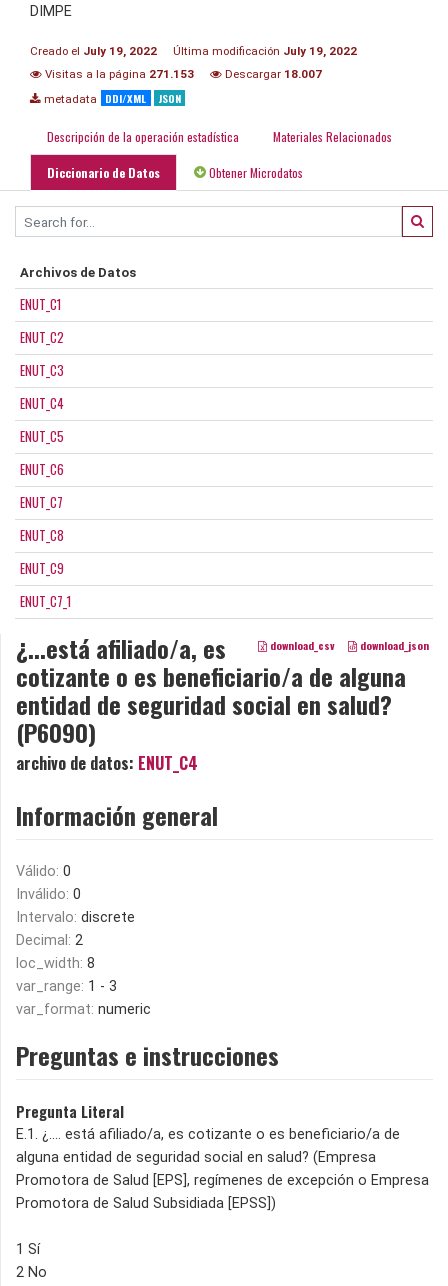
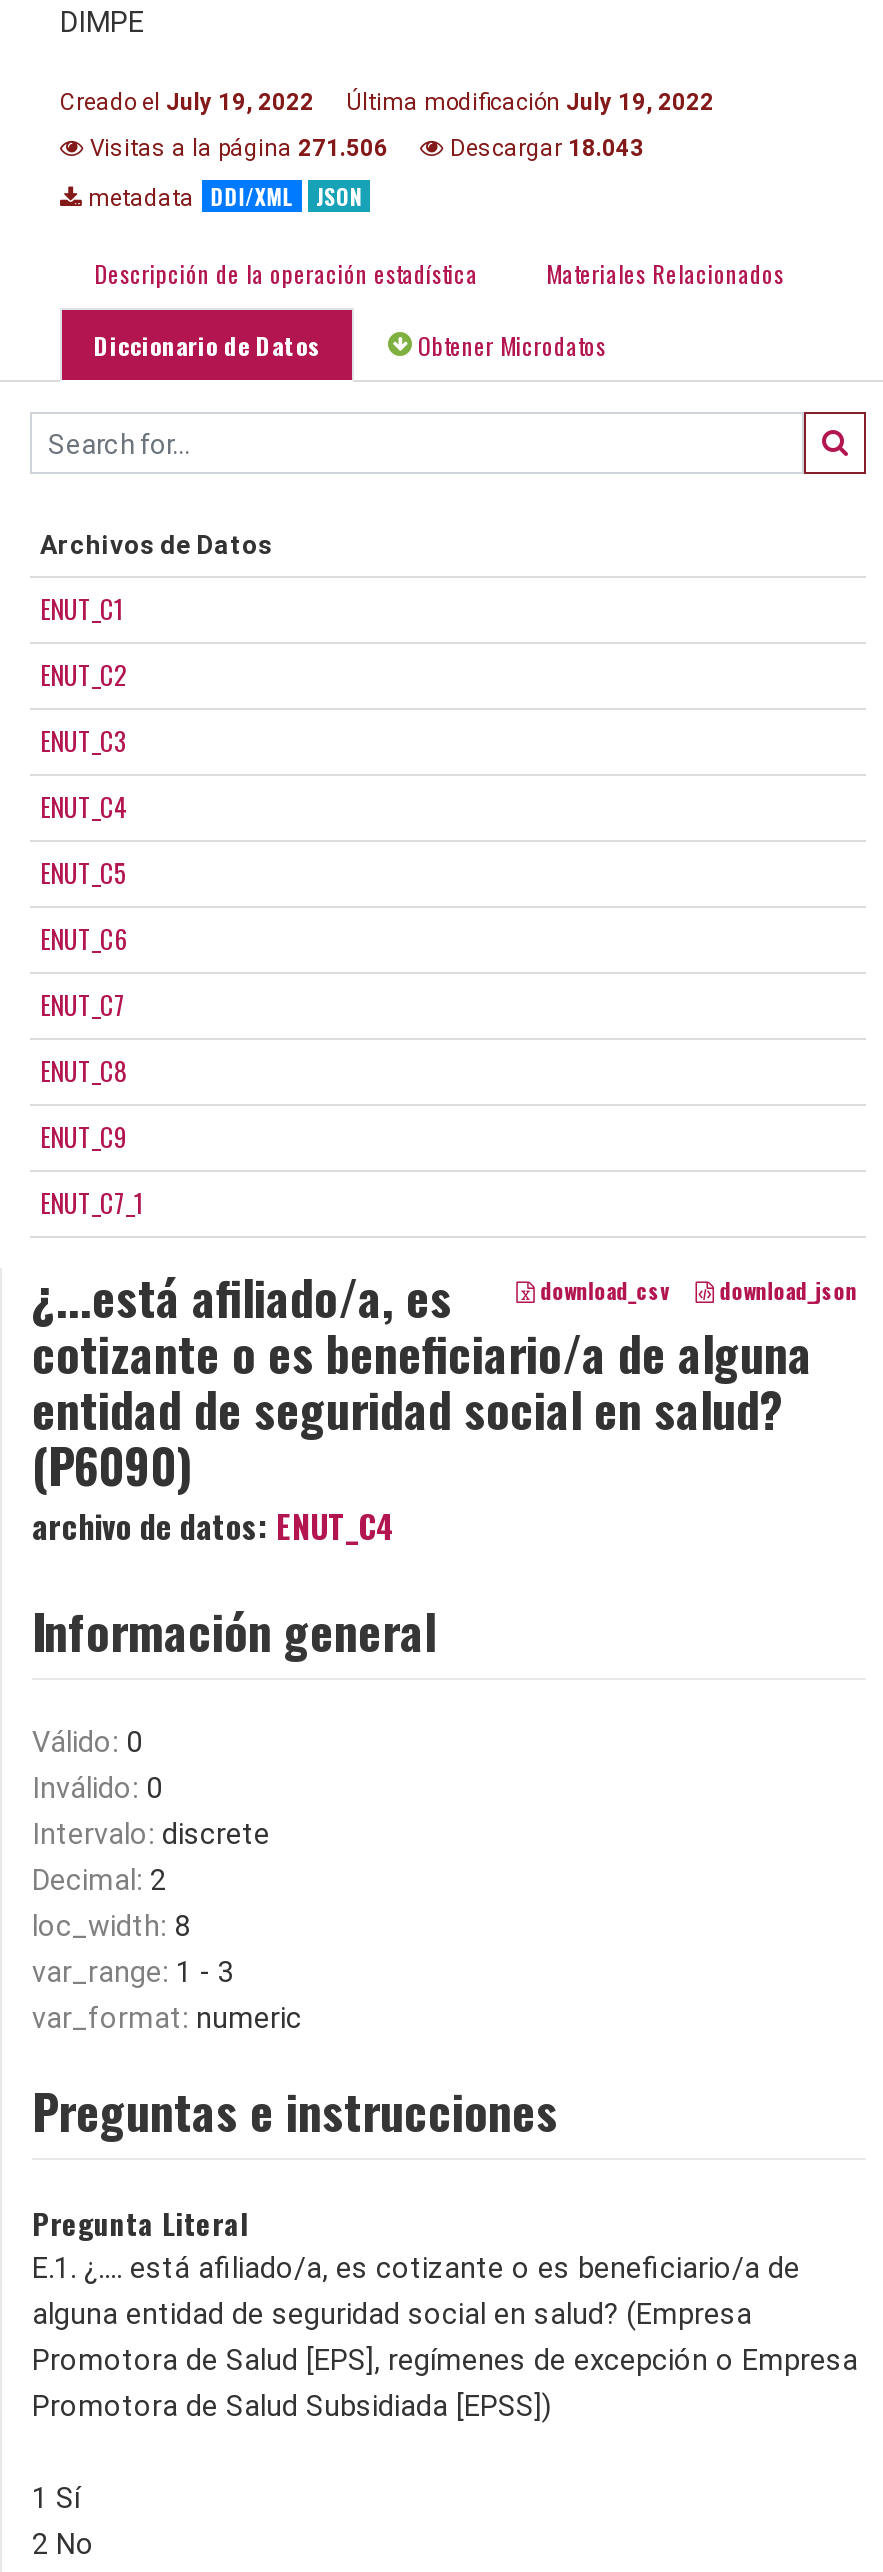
- Visitas a la página 271.153
+ Visitas a la página 271.506

- Descargar 18.007
+ Descargar 18.043
